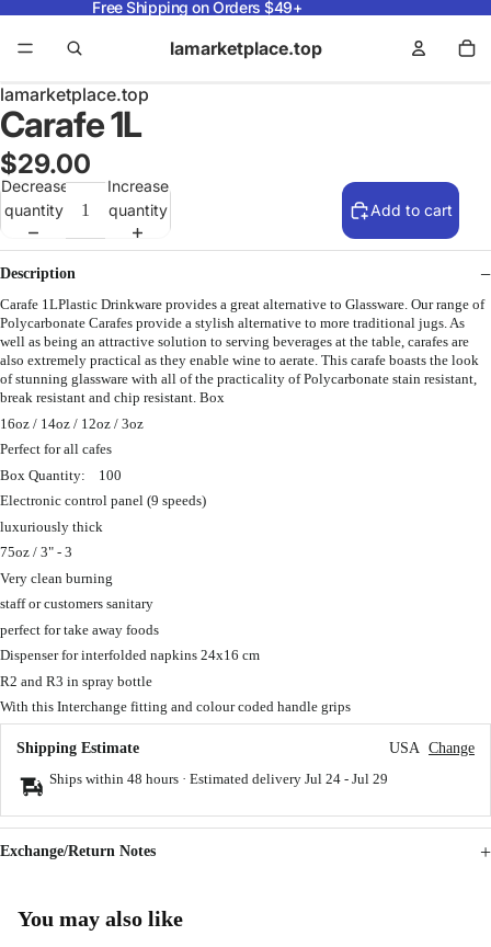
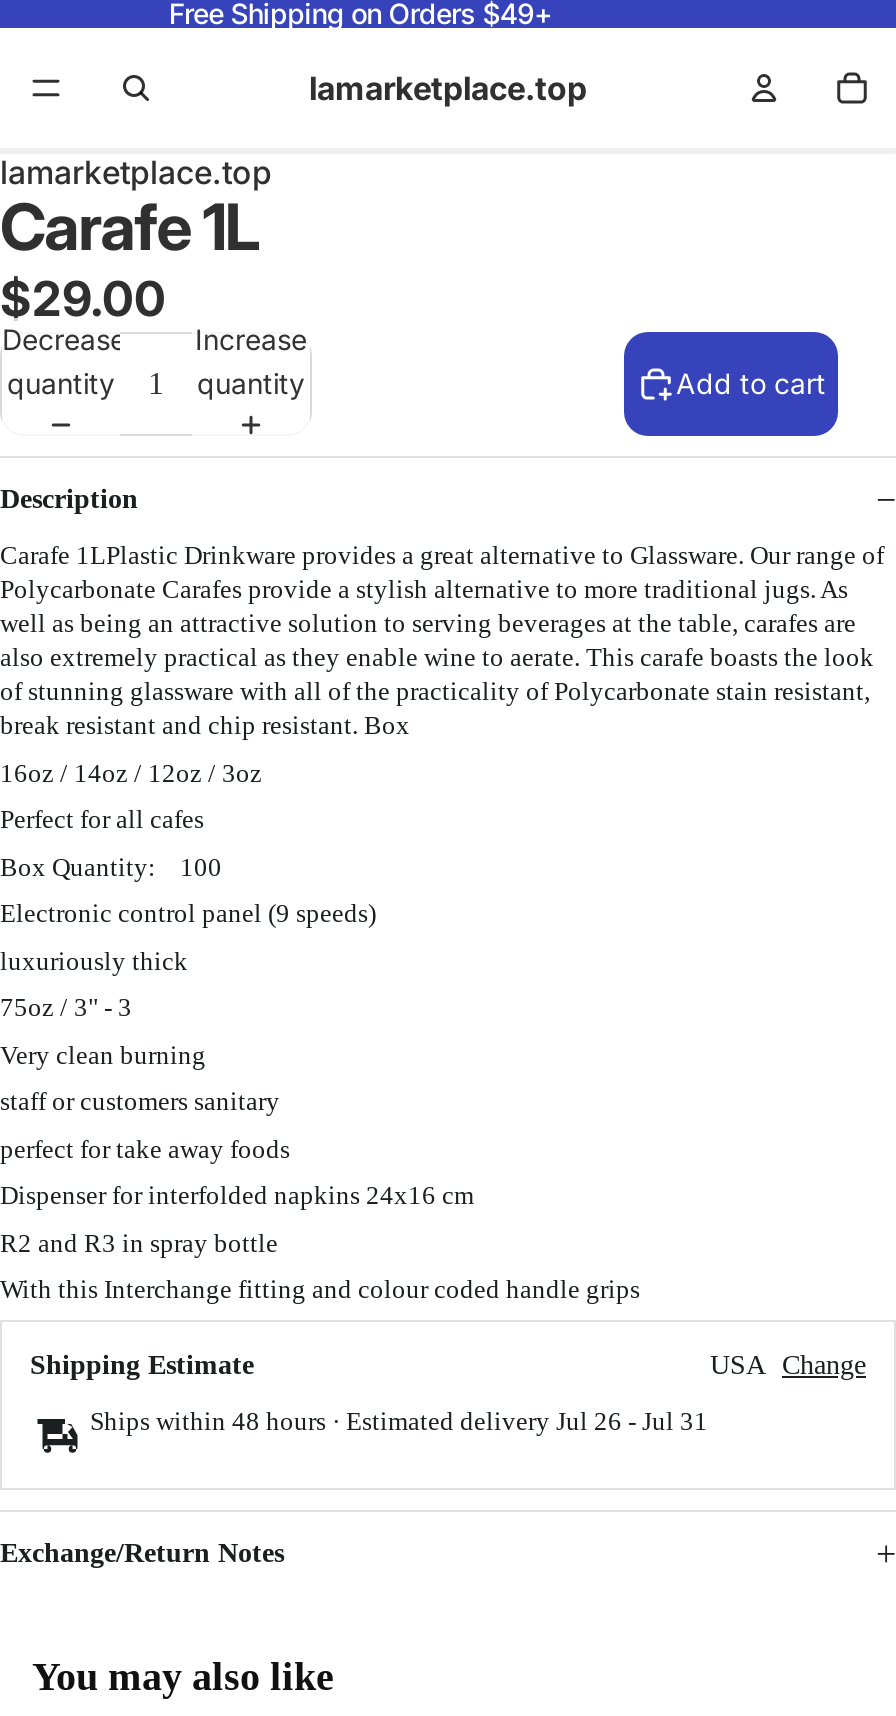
- Ships within 48 hours · Estimated delivery Jul 24 - Jul 29
+ Ships within 48 hours · Estimated delivery Jul 26 - Jul 31
